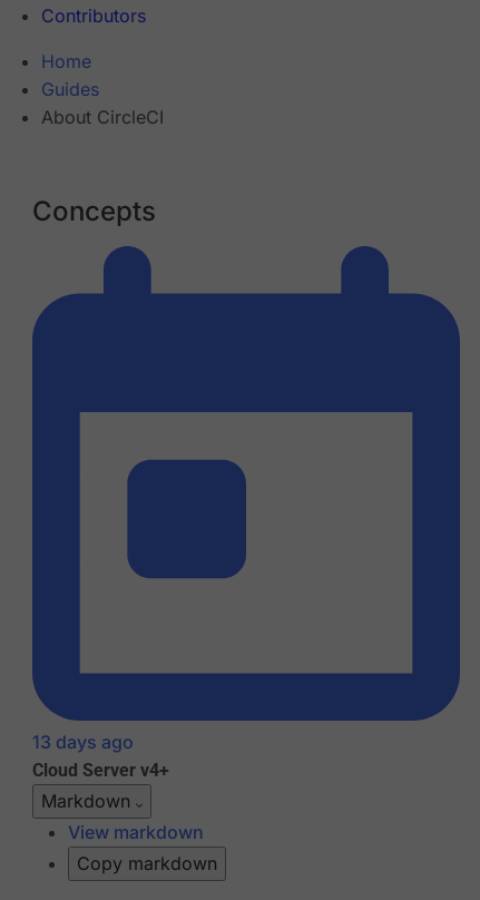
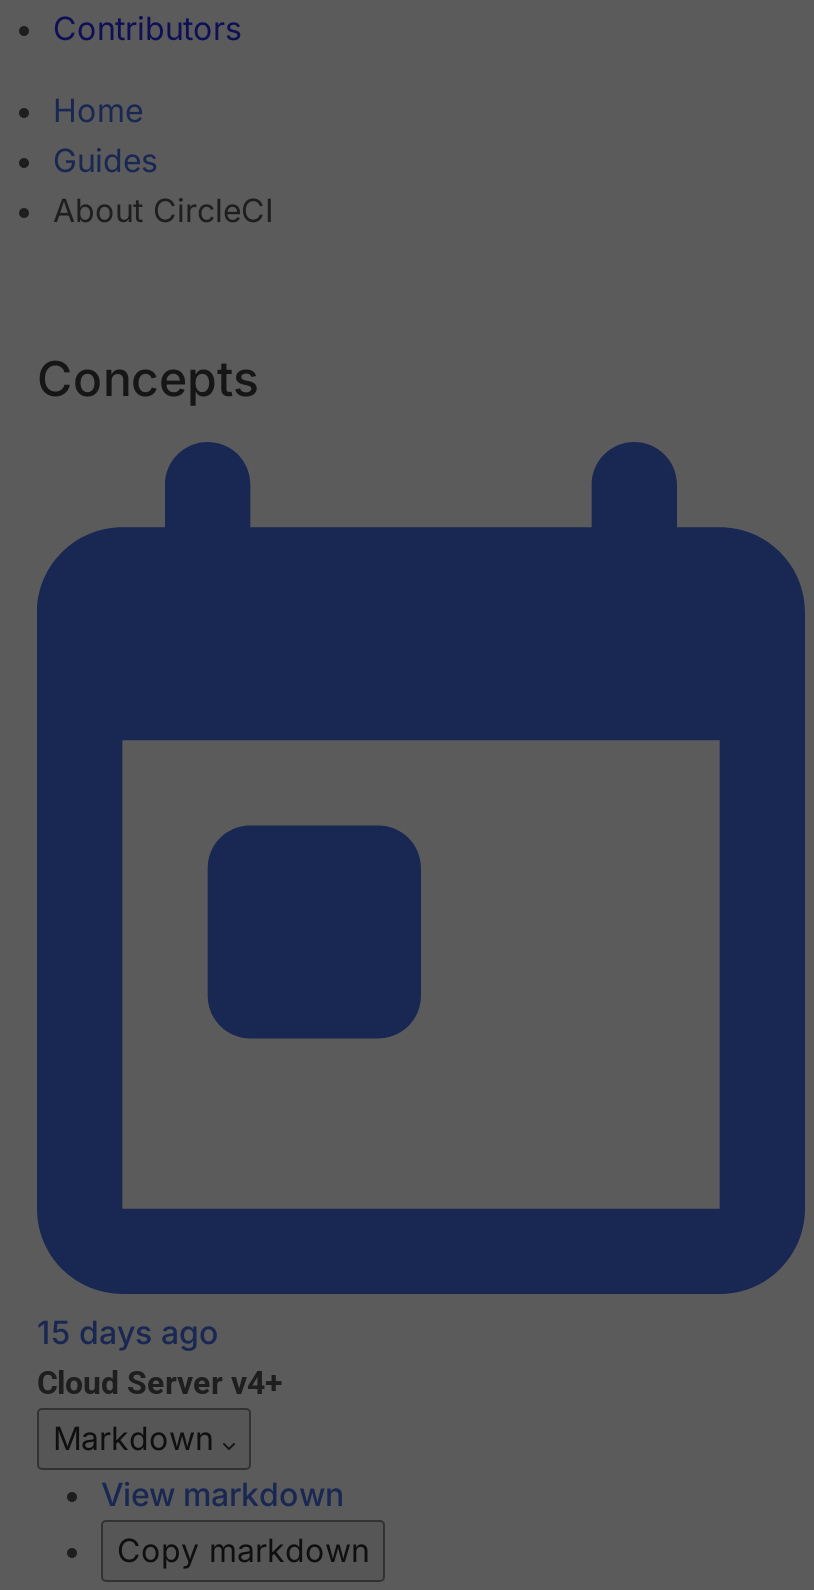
- 13 days ago
+ 15 days ago
